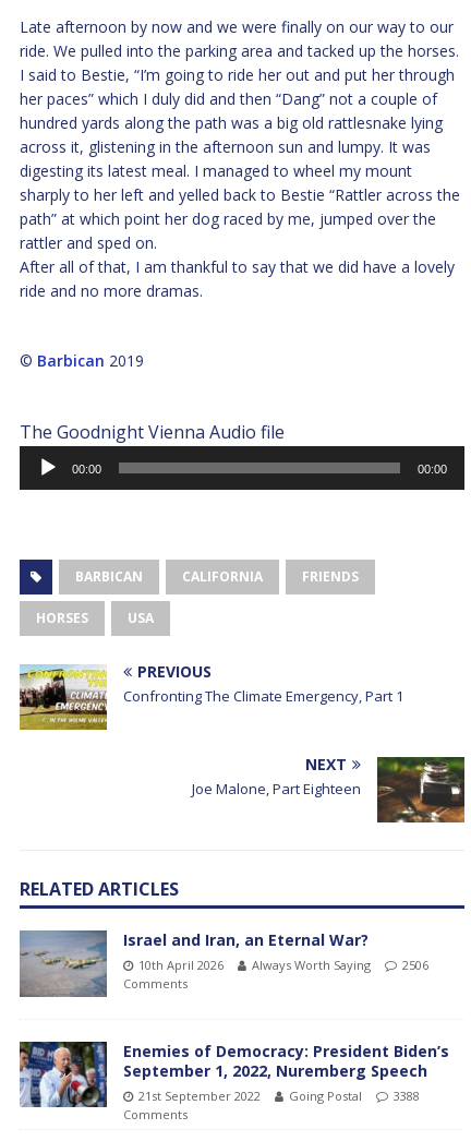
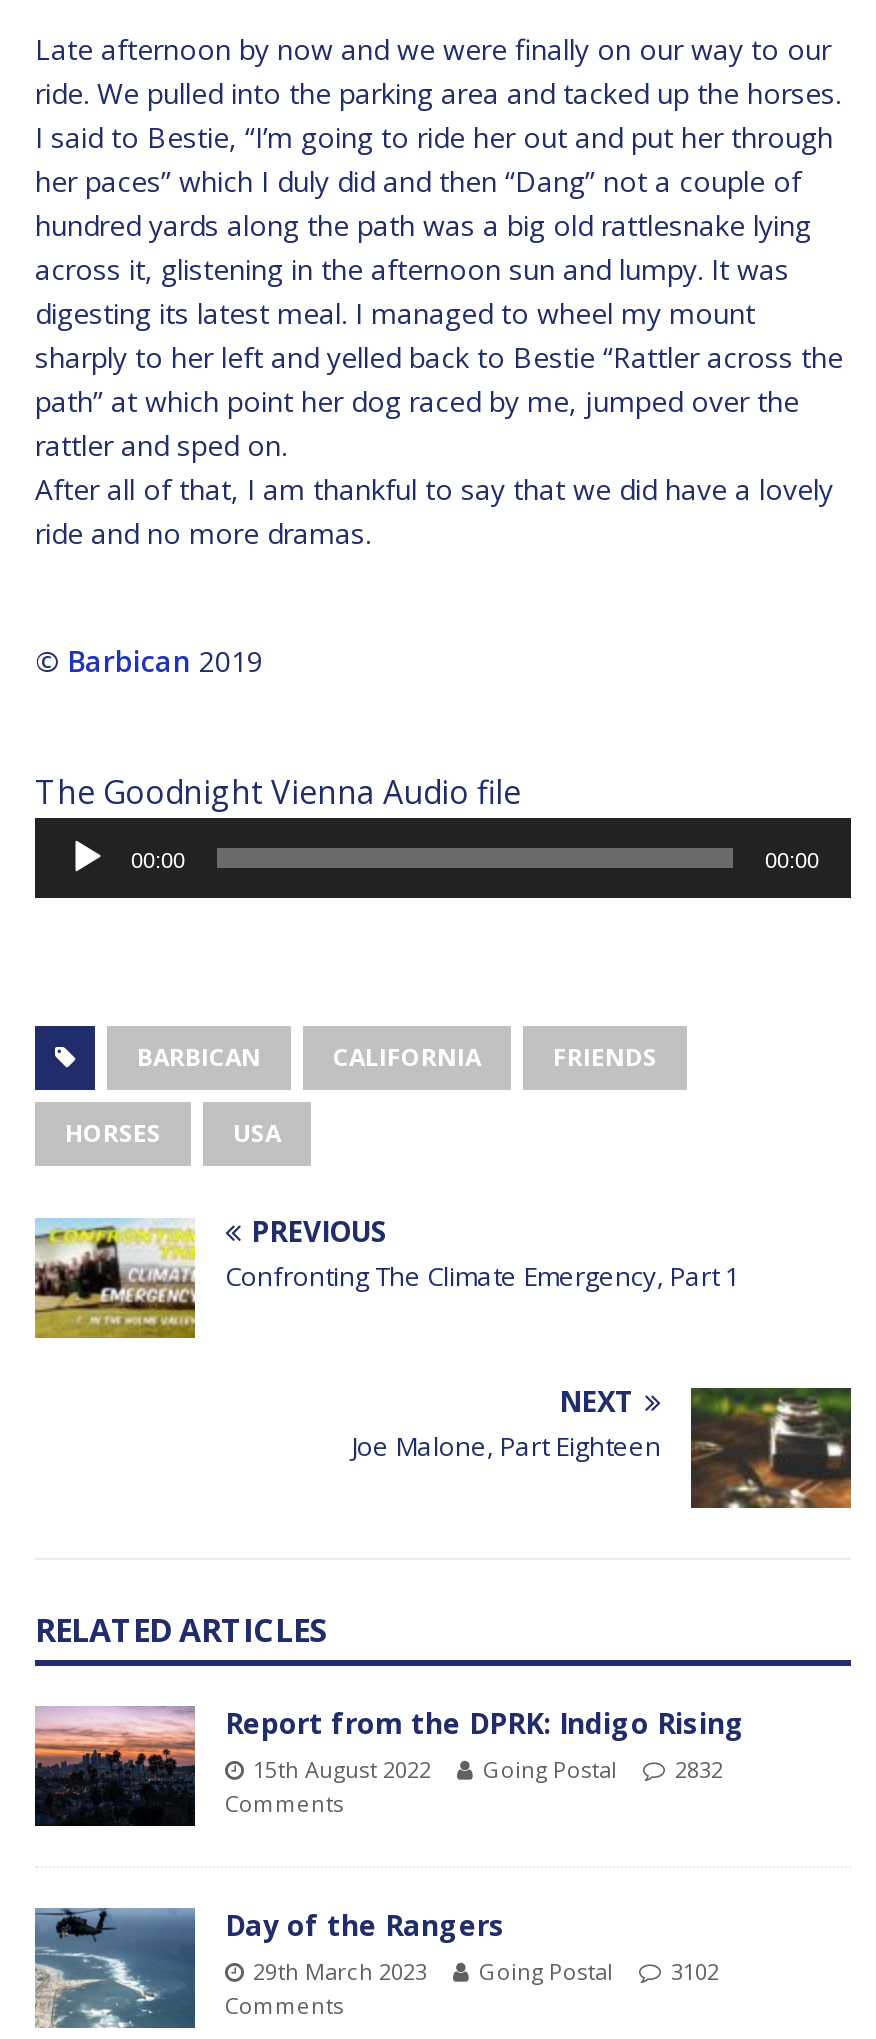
- [image]
- Israel and Iran, an Eternal War?
- 10th April 2026
- Always Worth Saying
- 2506
+ [image]
+ Report from the DPRK: Indigo Rising
+ 15th August 2022
+ Going Postal
+ 2832

- [image]
- Enemies of Democracy: President Biden’s
- September 1, 2022, Nuremberg Speech
- 21st September 2022
+ [image]
+ Day of the Rangers
+ 29th March 2023

- 3388
+ 3102
